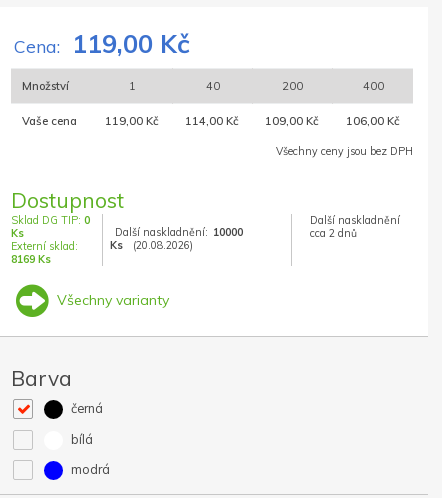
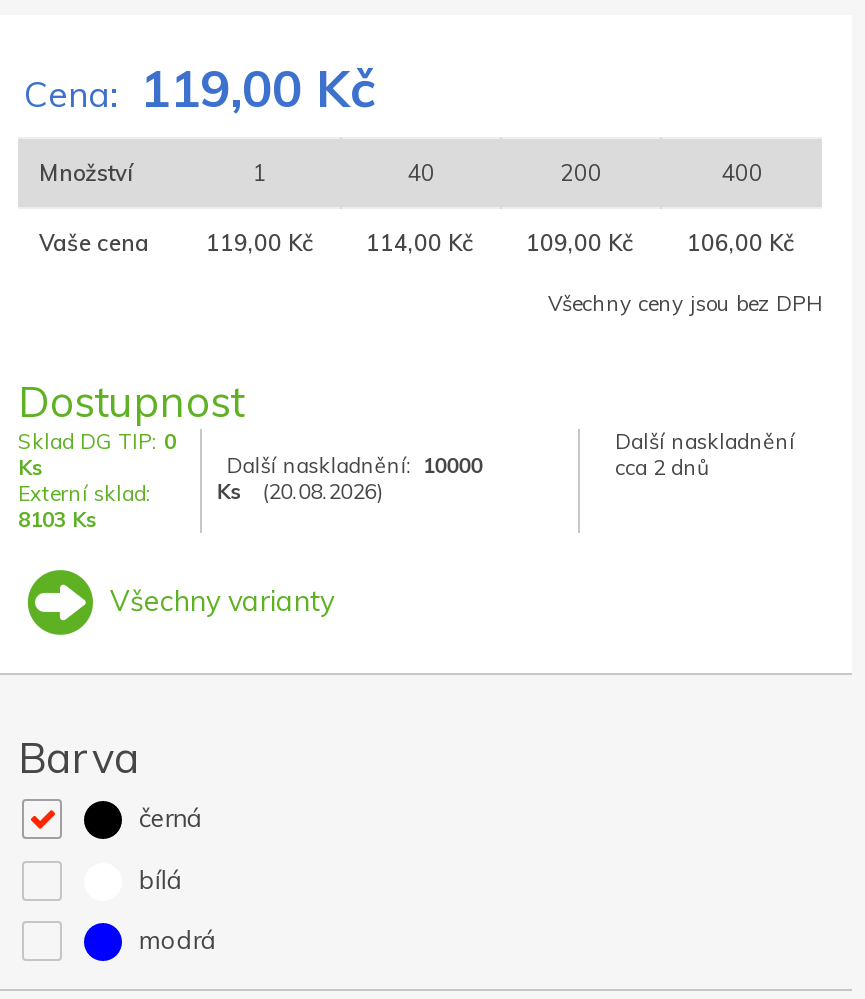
- 8169 Ks
+ 8103 Ks
